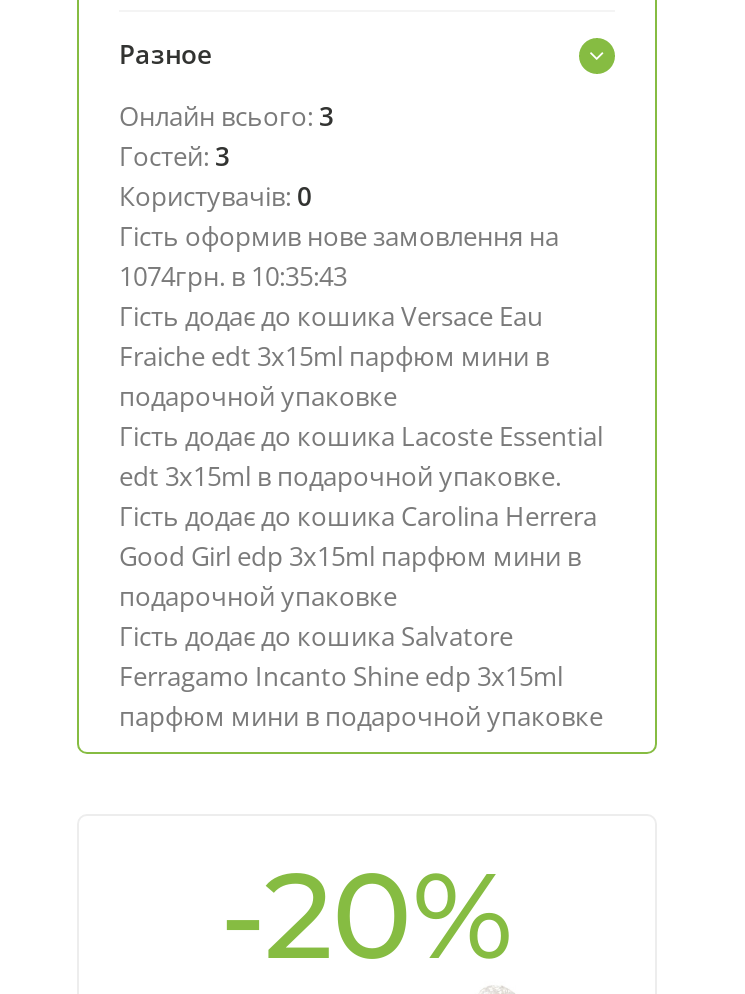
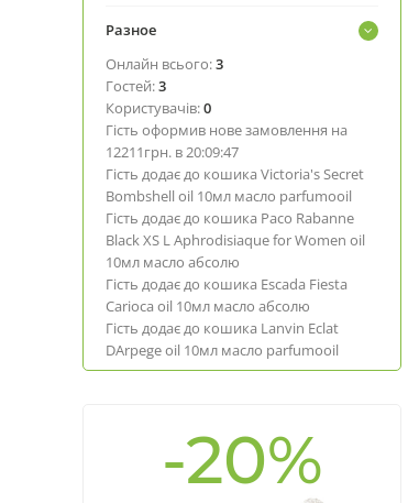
- 1074грн. в 10:35:43
- Гість додає до кошика Versace Eau
- Fraiche edt 3x15ml парфюм мини в
- подарочной упаковке
- Гість додає до кошика Lacoste Essential
- edt 3x15ml в подарочной упаковке.
- Гість додає до кошика Carolina Herrera
- Good Girl edp 3x15ml парфюм мини в
- подарочной упаковке
- Гість додає до кошика Salvatore
- Ferragamo Incanto Shine edp 3x15ml
- парфюм мини в подарочной упаковке
+ 12211грн. в 20:09:47
+ Гість додає до кошика Victoria's Secret
+ Bombshell oil 10мл масло parfumooil
+ Гість додає до кошика Paco Rabanne
+ Black XS L Aphrodisiaque for Women oil
+ 10мл масло абсолю
+ Гість додає до кошика Escada Fiesta
+ Carioca oil 10мл масло абсолю
+ Гість додає до кошика Lanvin Eclat
+ DArpege oil 10мл масло parfumooil
